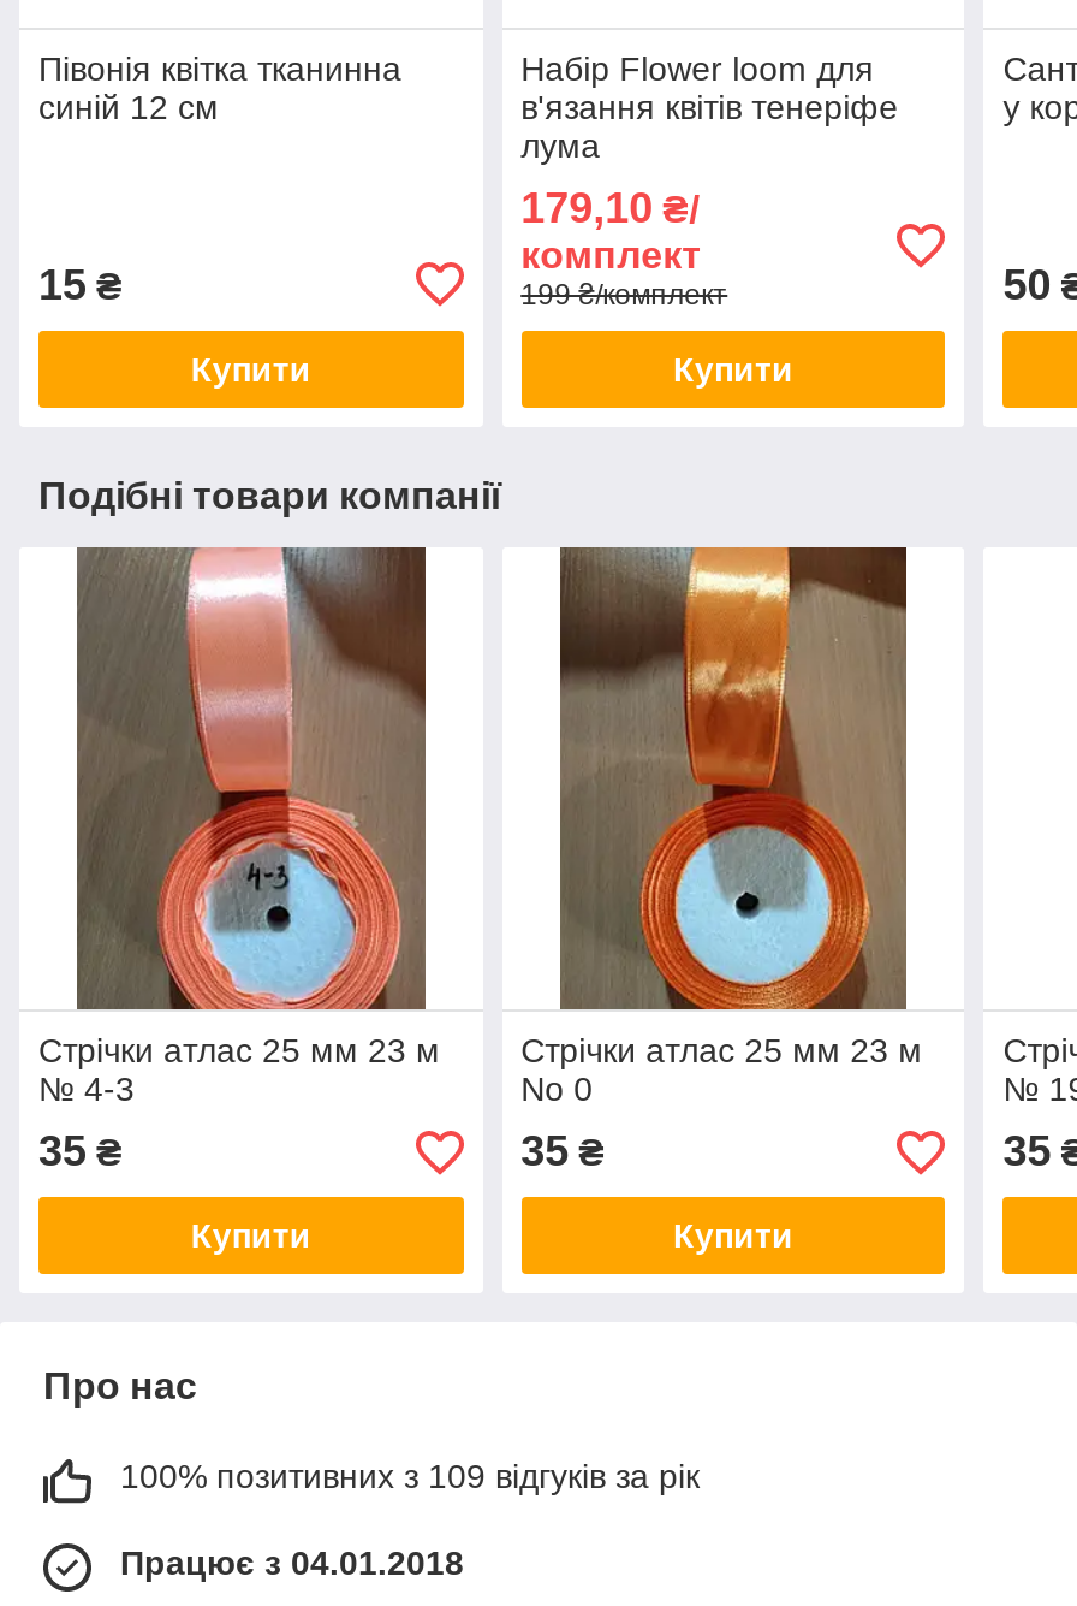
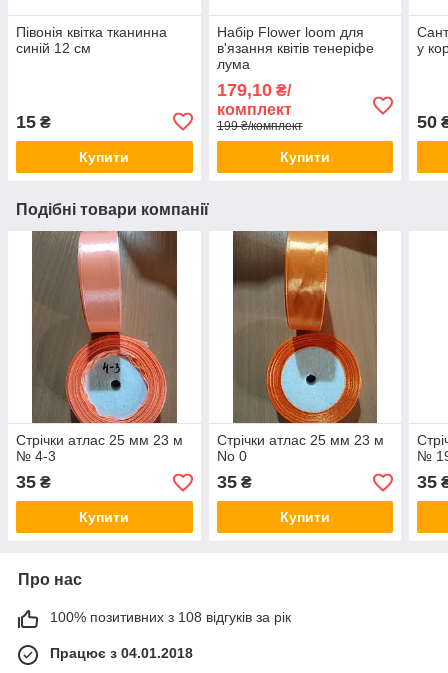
- 100% позитивних з 109 відгуків за рік
+ 100% позитивних з 108 відгуків за рік
